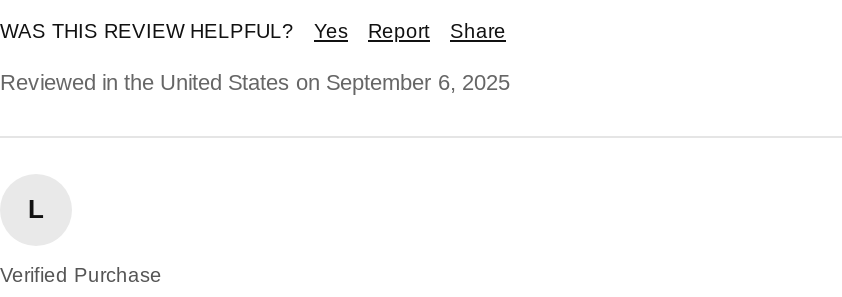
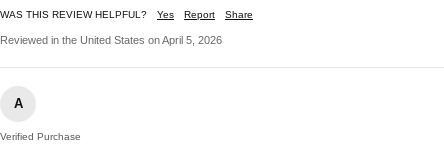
- Reviewed in the United States on September 6, 2025
+ Reviewed in the United States on April 5, 2026

- L
+ A
